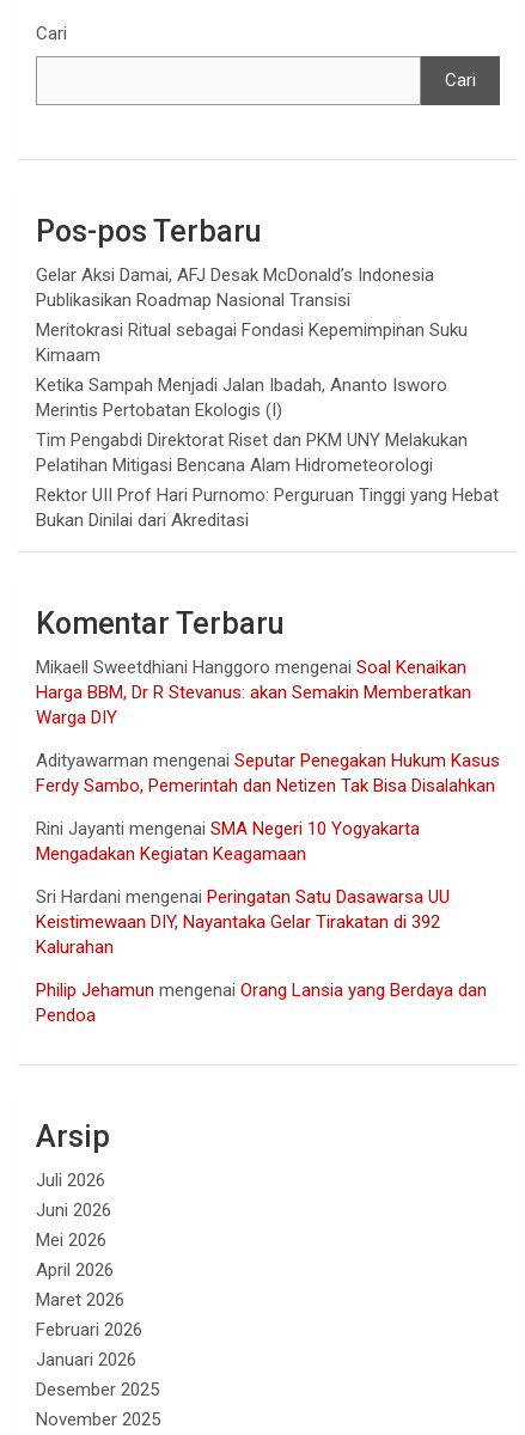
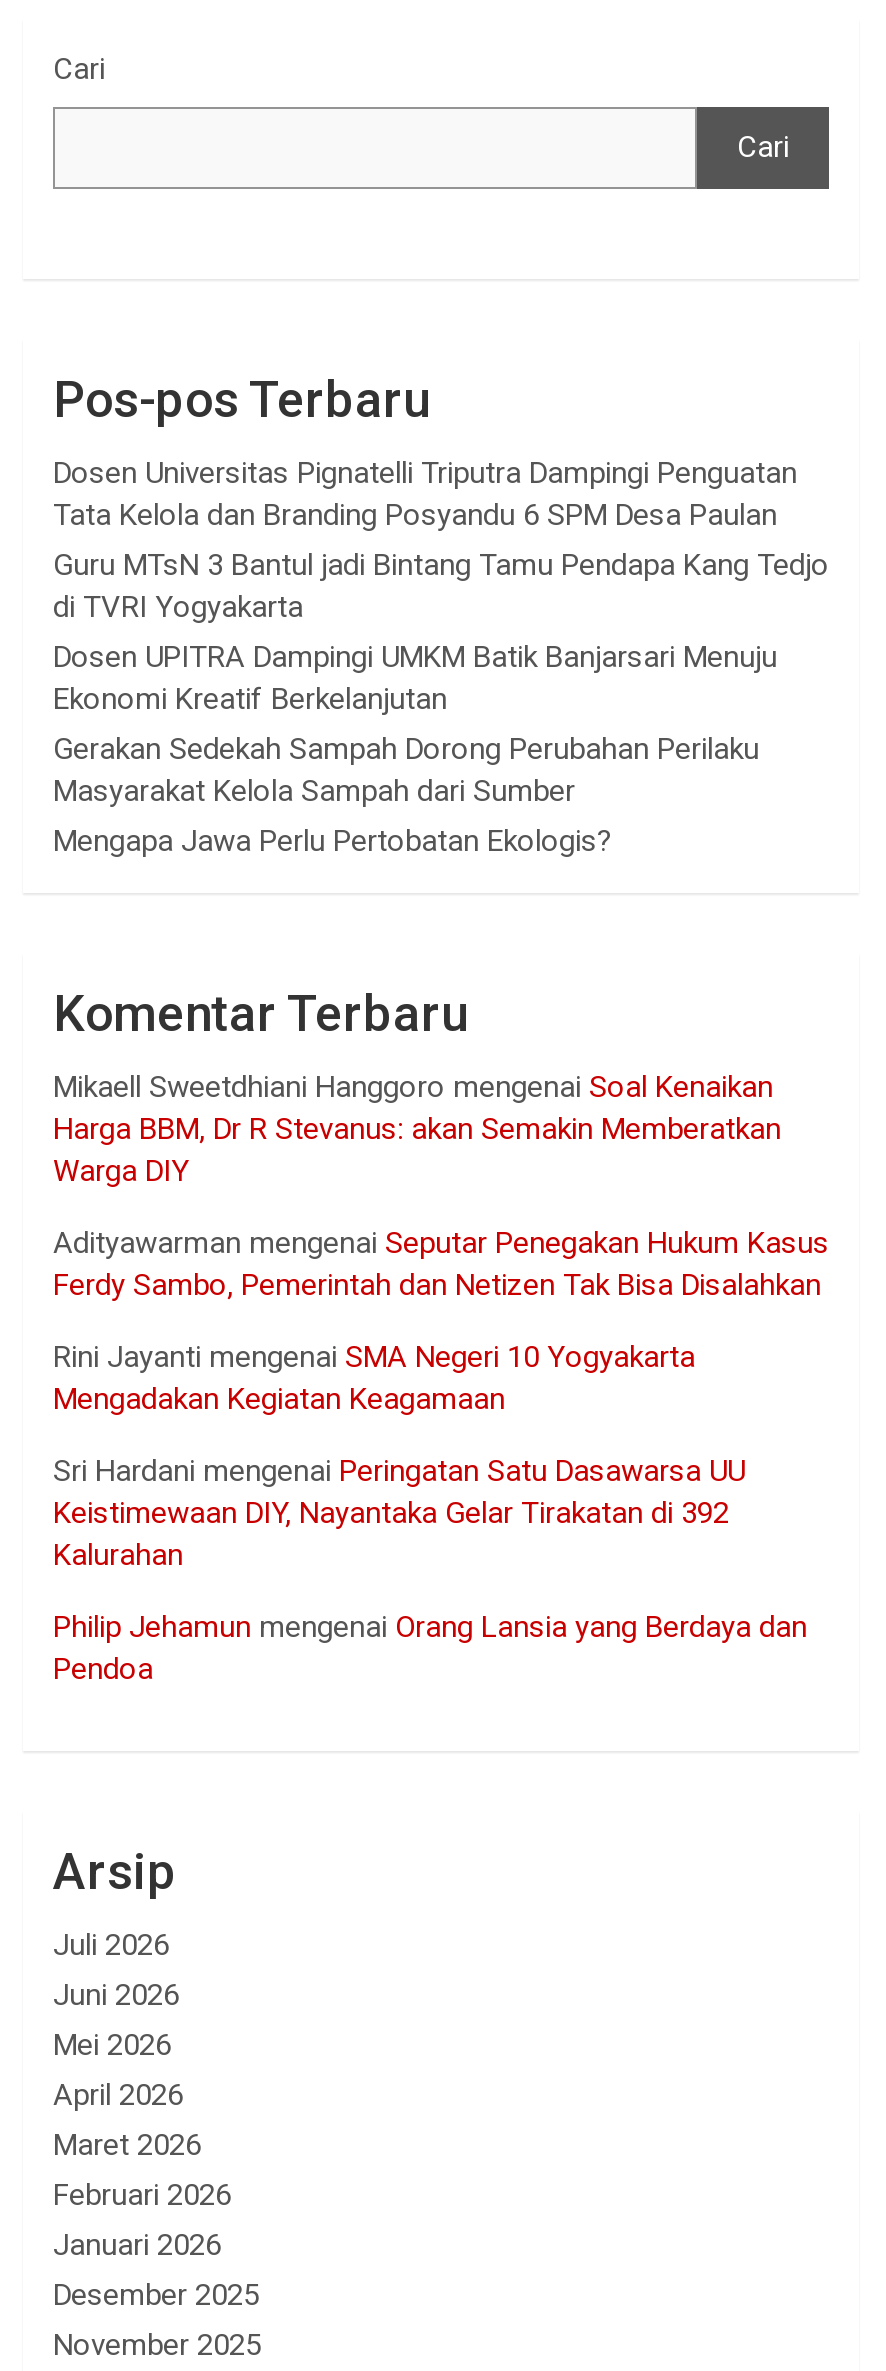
- Gelar Aksi Damai, AFJ Desak McDonald’s Indonesia
- Publikasikan Roadmap Nasional Transisi
- Meritokrasi Ritual sebagai Fondasi Kepemimpinan Suku
- Kimaam
- Ketika Sampah Menjadi Jalan Ibadah, Ananto Isworo
- Merintis Pertobatan Ekologis (I)
- Tim Pengabdi Direktorat Riset dan PKM UNY Melakukan
- Pelatihan Mitigasi Bencana Alam Hidrometeorologi
- Rektor UII Prof Hari Purnomo: Perguruan Tinggi yang Hebat
- Bukan Dinilai dari Akreditasi
+ Dosen Universitas Pignatelli Triputra Dampingi Penguatan
+ Tata Kelola dan Branding Posyandu 6 SPM Desa Paulan
+ Guru MTsN 3 Bantul jadi Bintang Tamu Pendapa Kang Tedjo
+ di TVRI Yogyakarta
+ Dosen UPITRA Dampingi UMKM Batik Banjarsari Menuju
+ Ekonomi Kreatif Berkelanjutan
+ Gerakan Sedekah Sampah Dorong Perubahan Perilaku
+ Masyarakat Kelola Sampah dari Sumber
+ Mengapa Jawa Perlu Pertobatan Ekologis?
